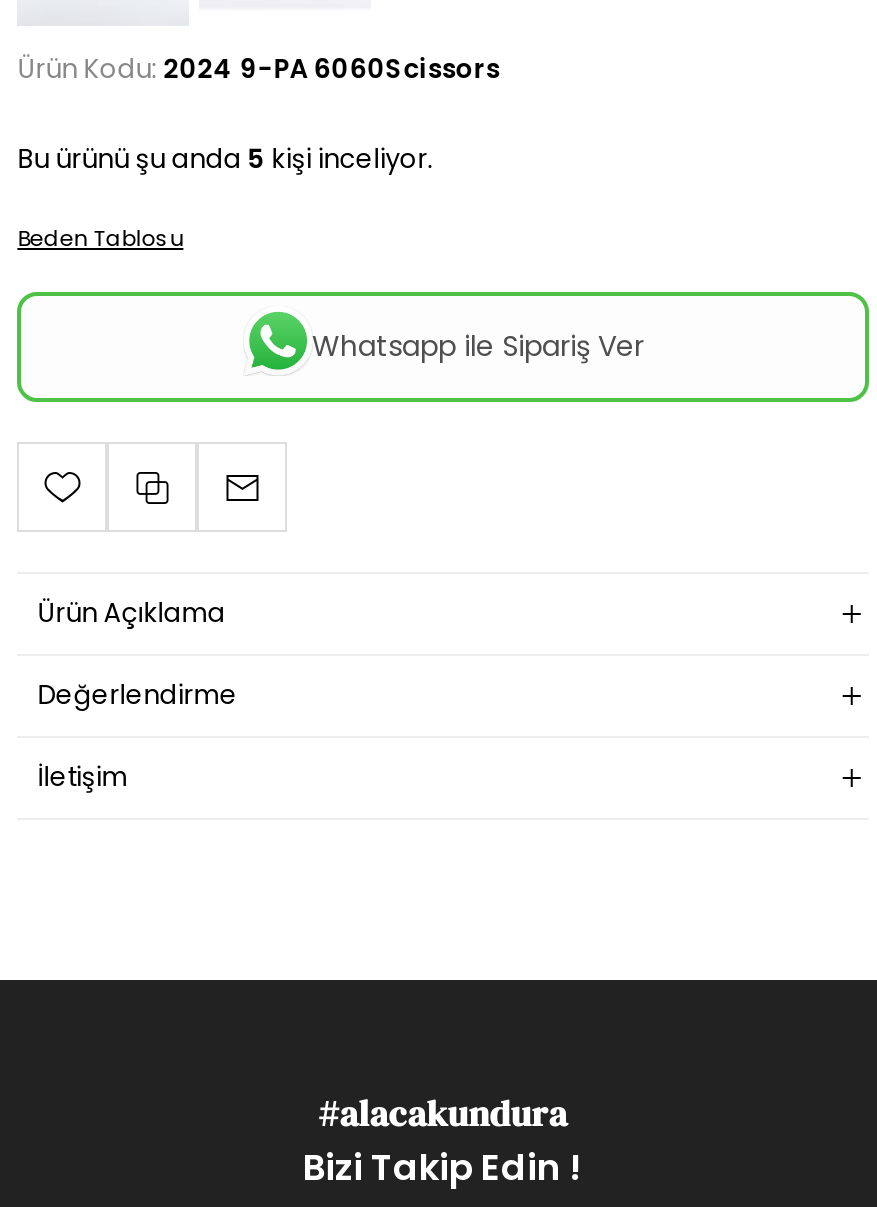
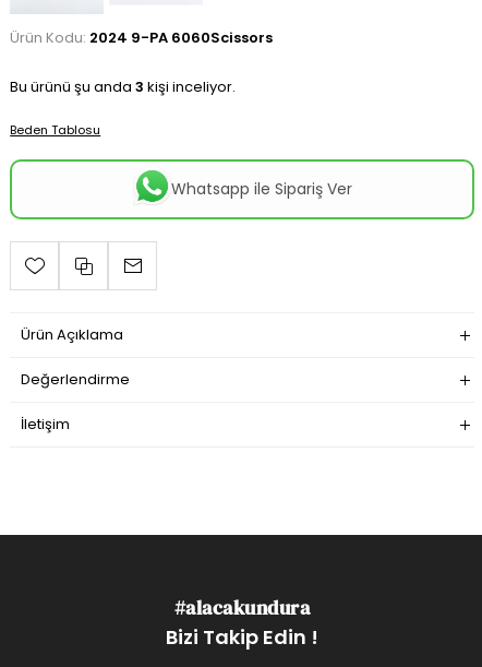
- Bu ürünü şu anda 5 kişi inceliyor.
+ Bu ürünü şu anda 3 kişi inceliyor.
